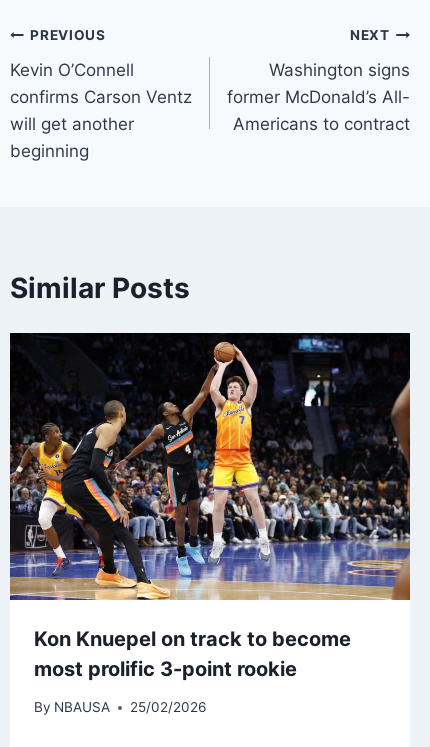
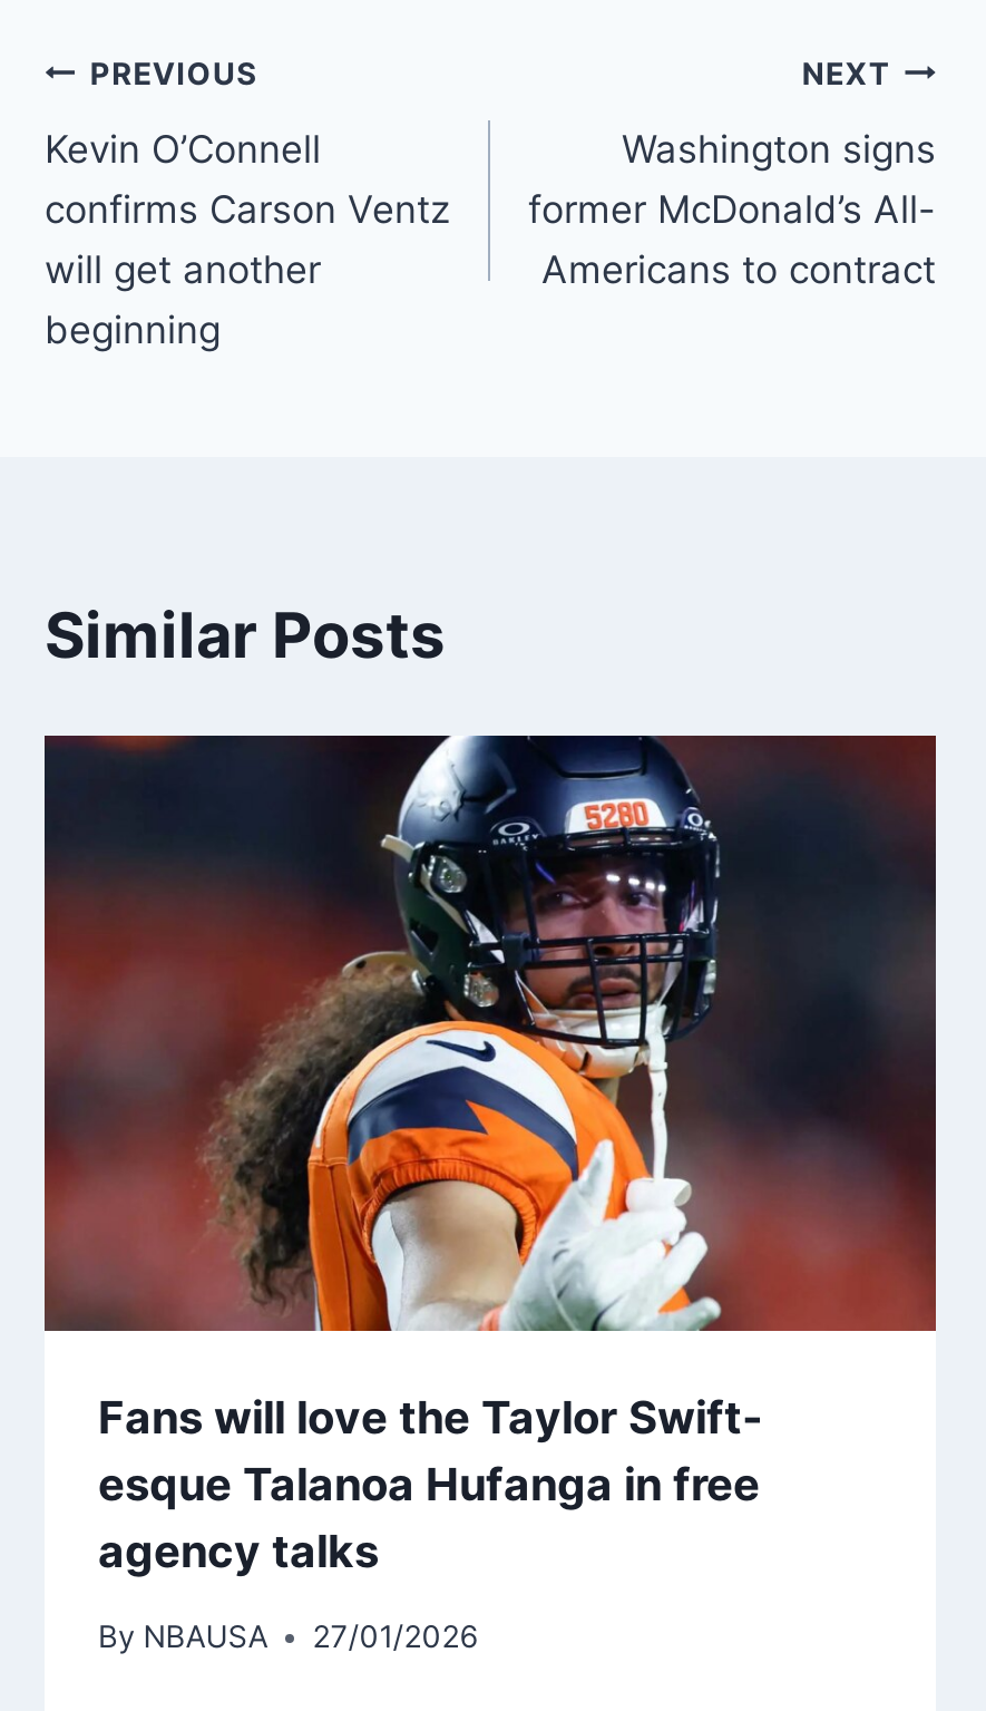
- [image]
- Kon Knuepel on track to become
- most prolific 3-point rookie
+ [image]
+ Fans will love the Taylor Swift-
+ esque Talanoa Hufanga in free
+ agency talks

- By NBAUSA 25/02/2026
+ By NBAUSA 27/01/2026
